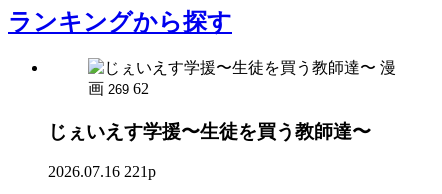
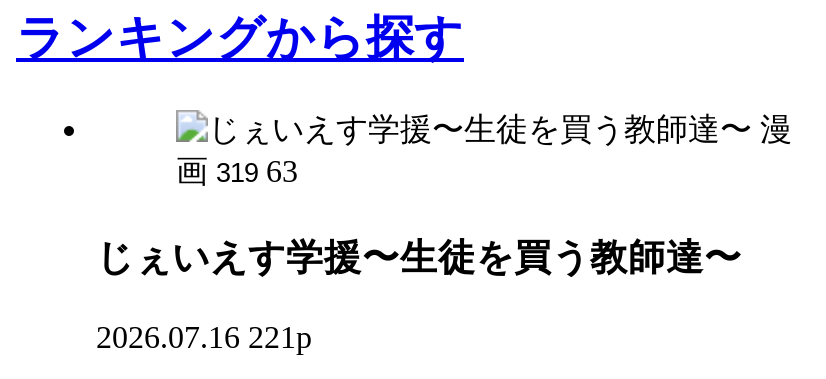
- 画 269 62
+ 画 319 63
